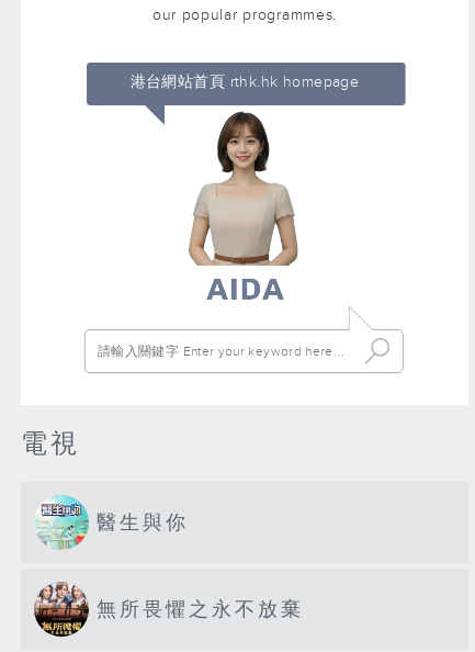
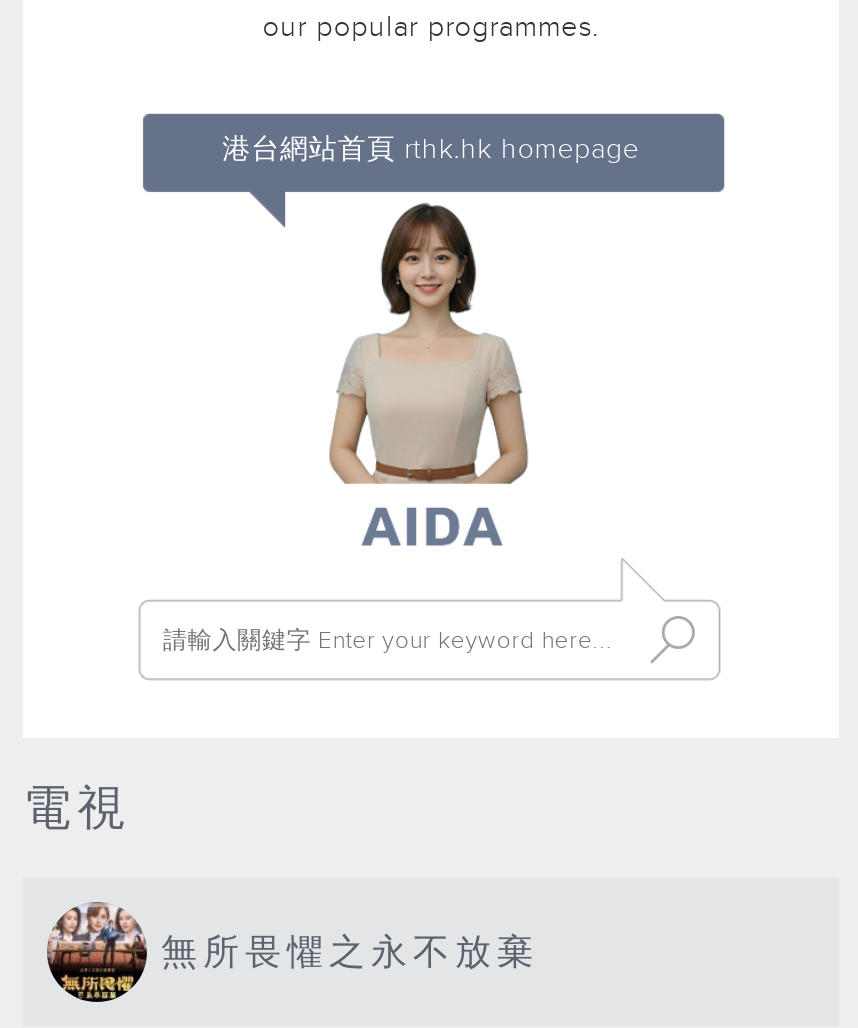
- [image]
- 醫生與你
